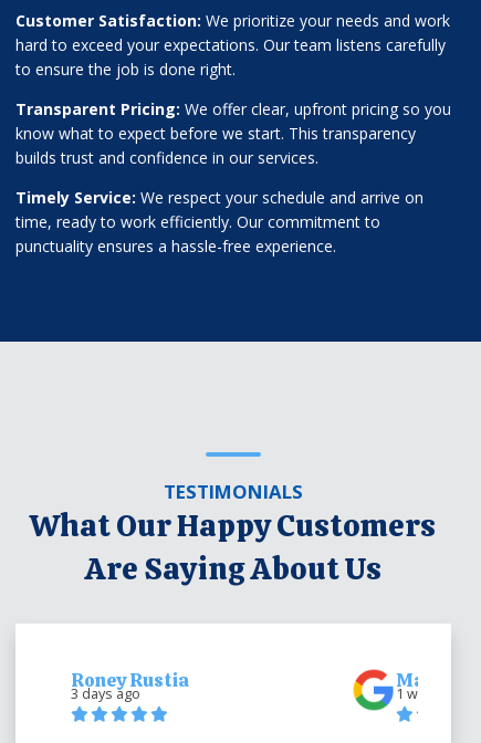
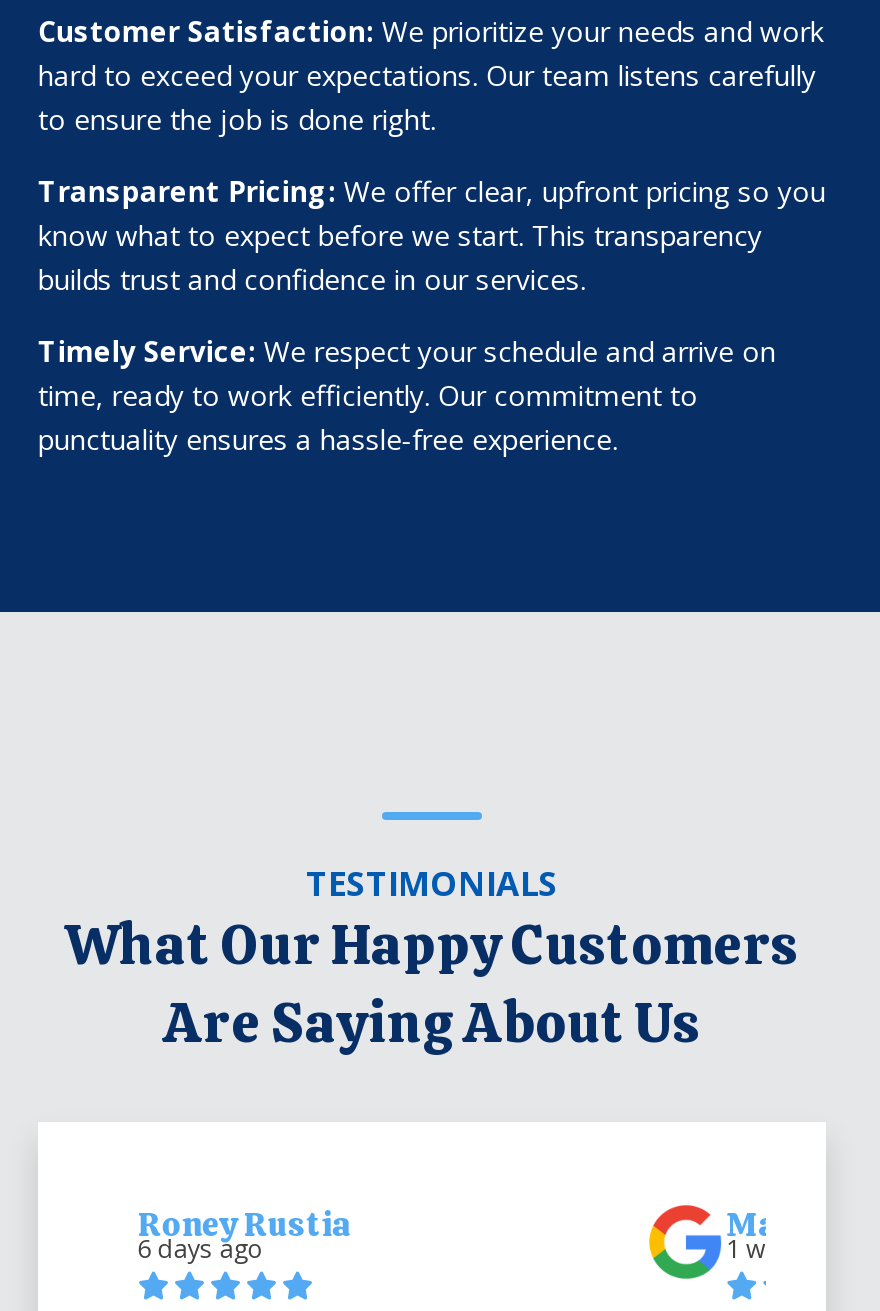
- 3 days ago
+ 6 days ago
